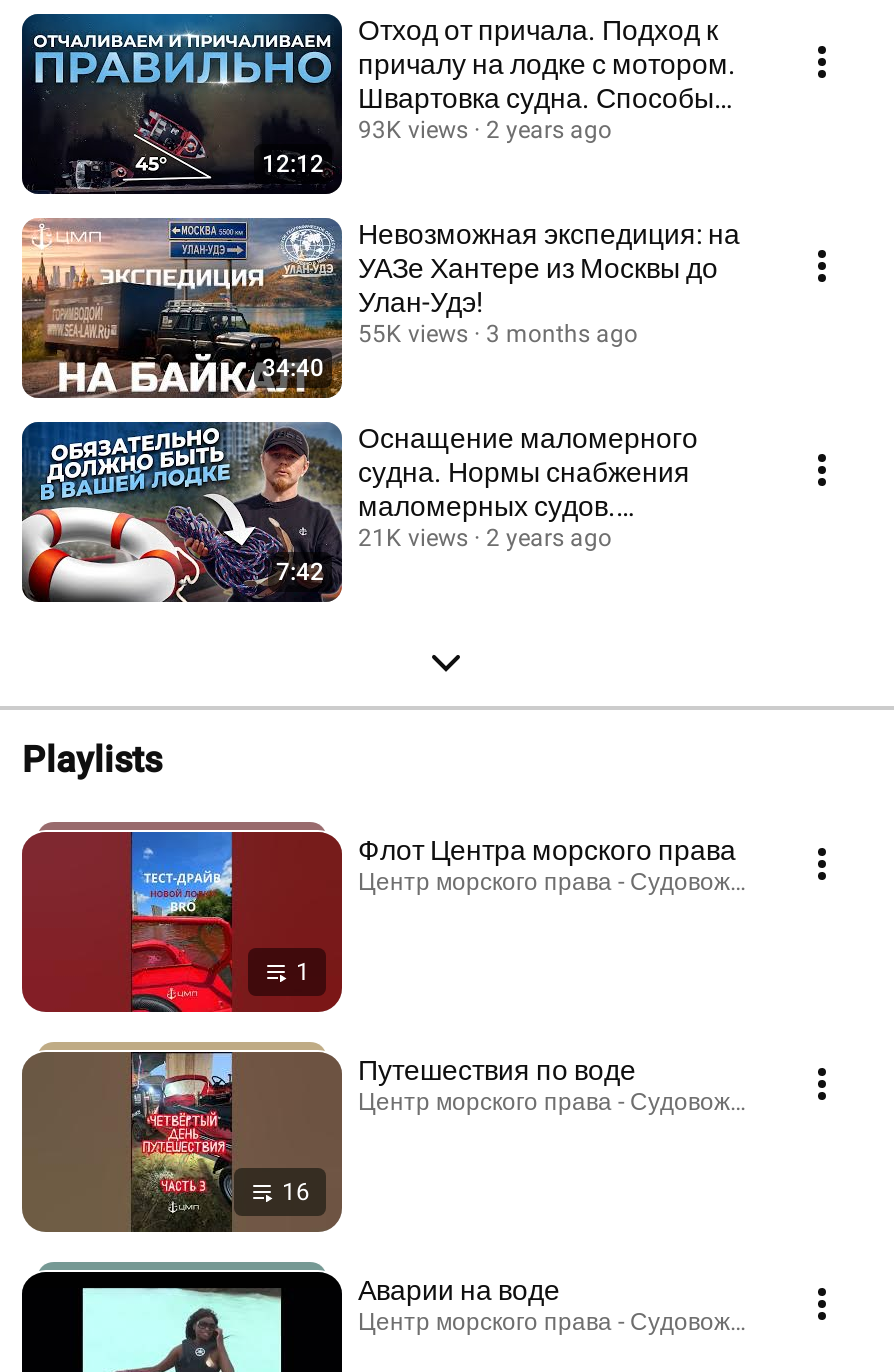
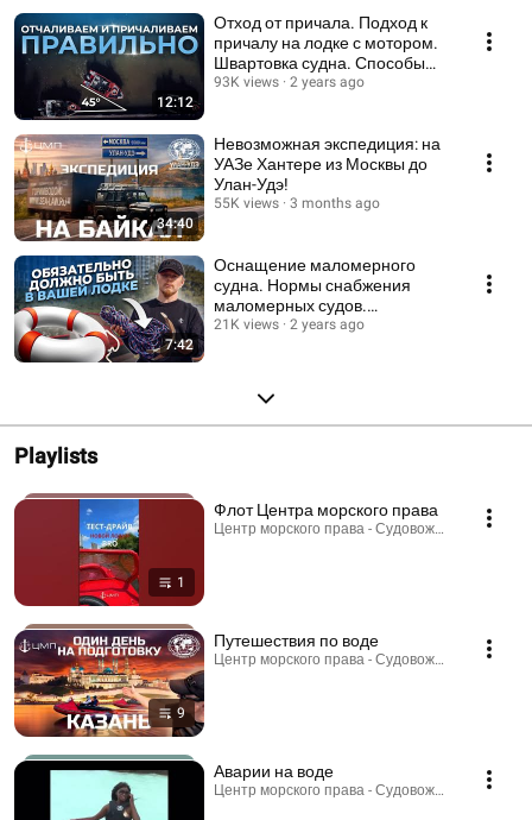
- [image]
- 16
+ [image]
+ 9
